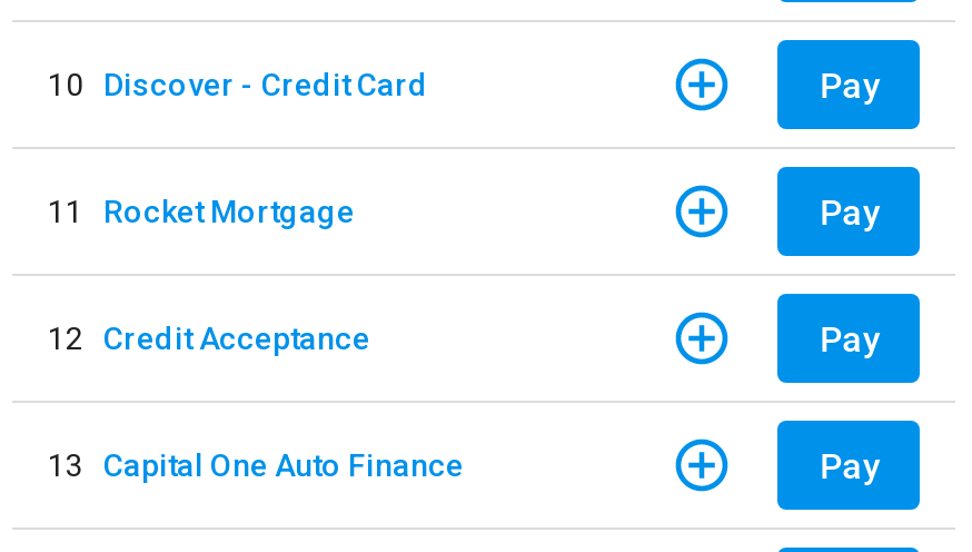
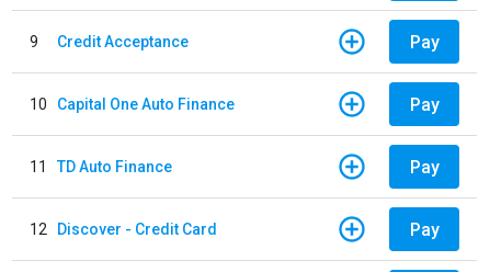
- 10 Discover - Credit Card
+ 9
+ Credit Acceptance

- 11 Rocket Mortgage
+ 10 Capital One Auto Finance

- 12 Credit Acceptance
+ 11 TD Auto Finance

- 13 Capital One Auto Finance
+ 12 Discover - Credit Card
